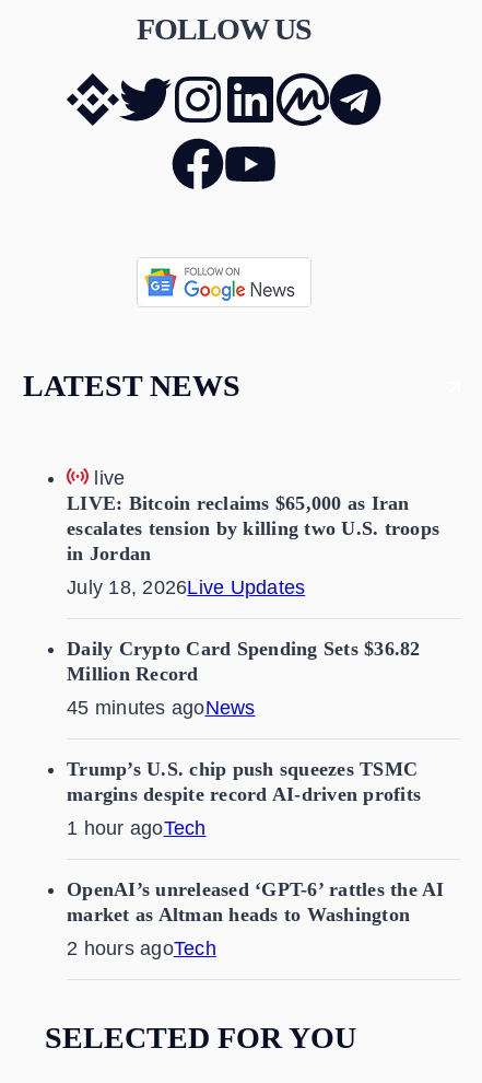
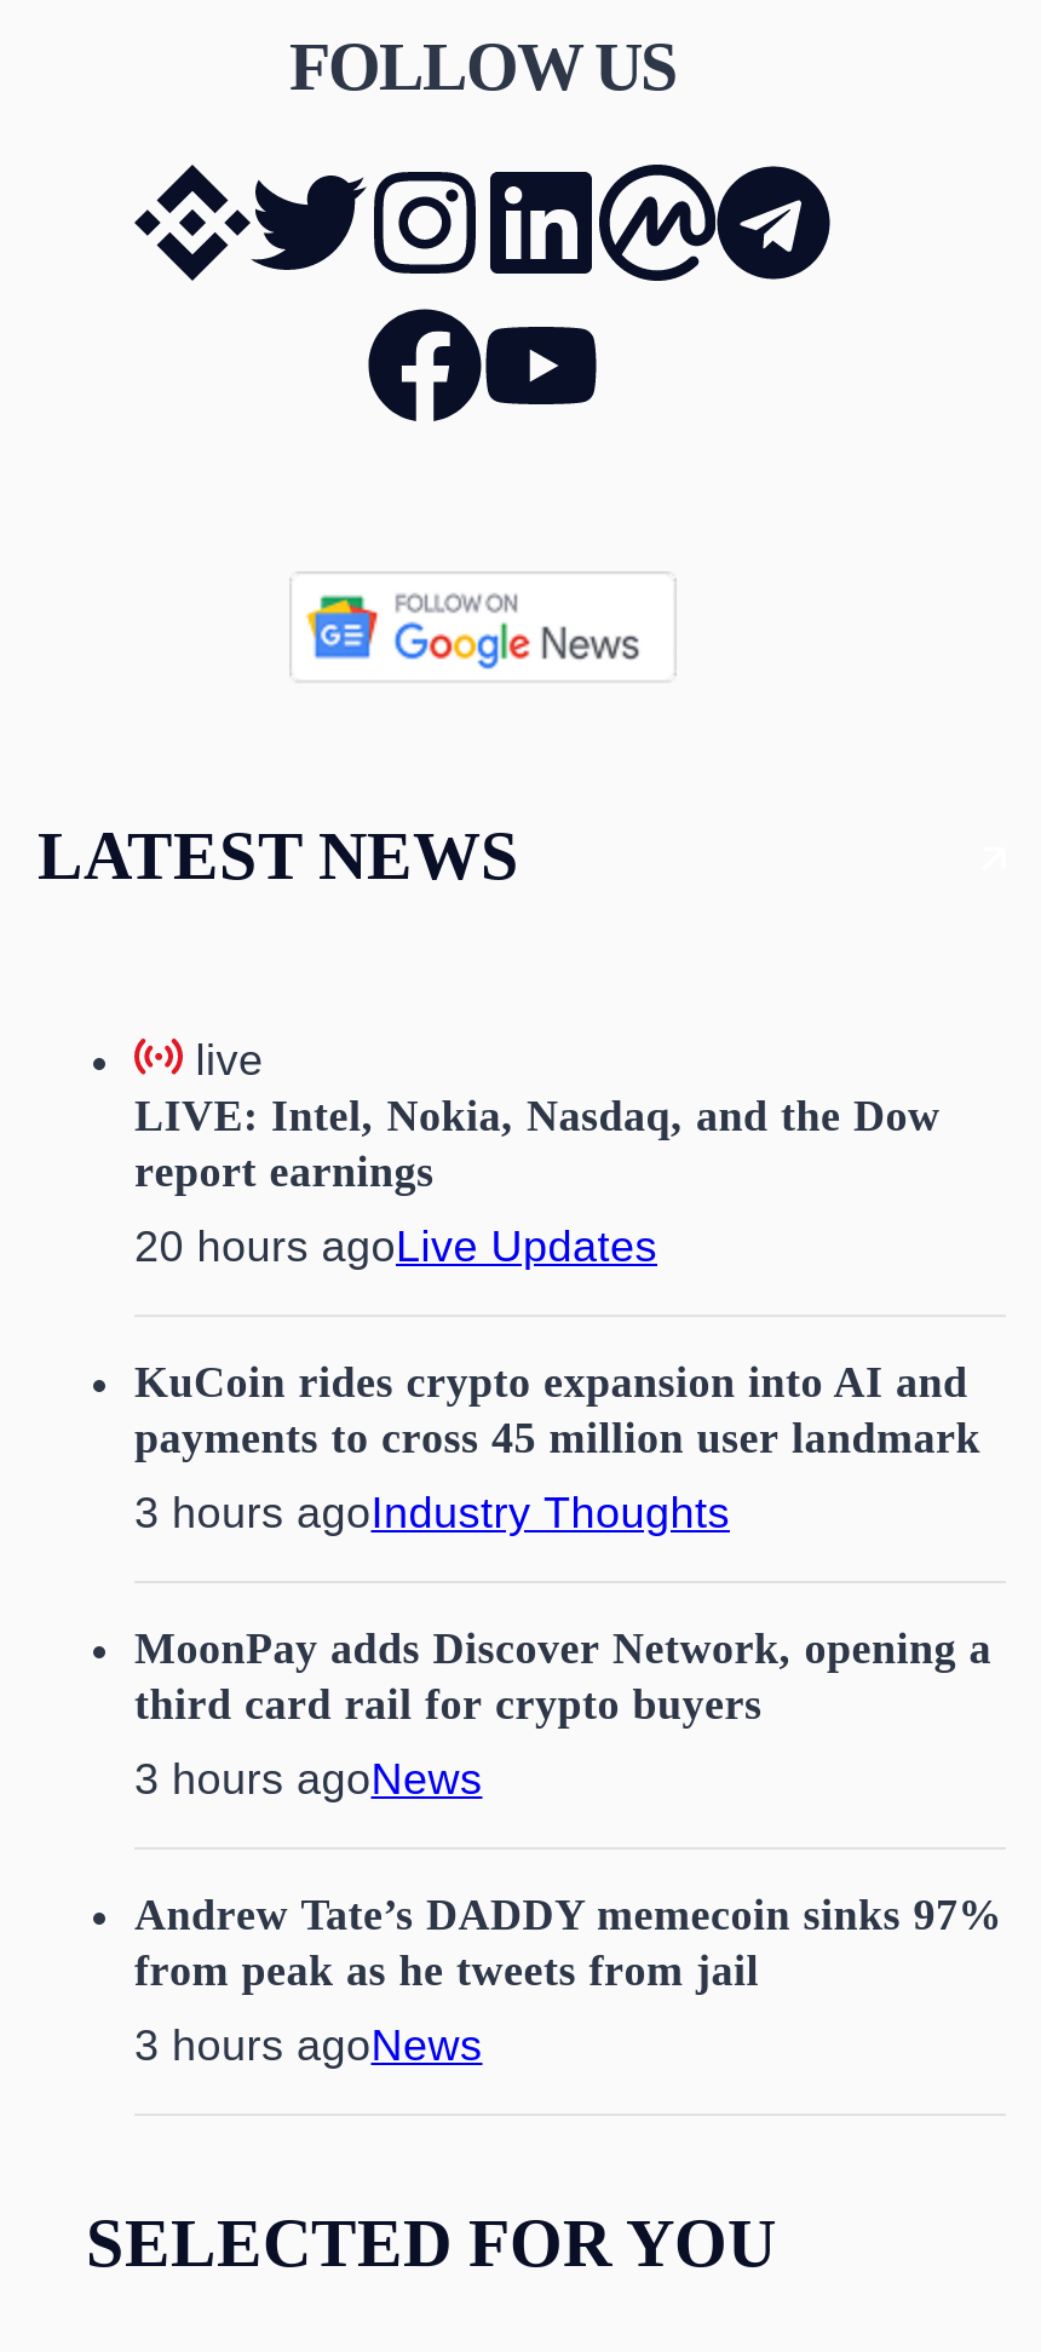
- LIVE: Bitcoin reclaims $65,000 as Iran
- escalates tension by killing two U.S. troops
- in Jordan
+ LIVE: Intel, Nokia, Nasdaq, and the Dow
+ report earnings

- July 18, 2026Live Updates
+ 20 hours agoLive Updates

- Daily Crypto Card Spending Sets $36.82
- Million Record
+ KuCoin rides crypto expansion into AI and
+ payments to cross 45 million user landmark

- 45 minutes agoNews
+ 3 hours agoIndustry Thoughts

- Trump’s U.S. chip push squeezes TSMC
- margins despite record AI-driven profits
+ MoonPay adds Discover Network, opening a
+ third card rail for crypto buyers

- 1 hour agoTech
+ 3 hours agoNews

- OpenAI’s unreleased ‘GPT-6’ rattles the AI
- market as Altman heads to Washington
+ Andrew Tate’s DADDY memecoin sinks 97%
+ from peak as he tweets from jail

- 2 hours agoTech
+ 3 hours agoNews
